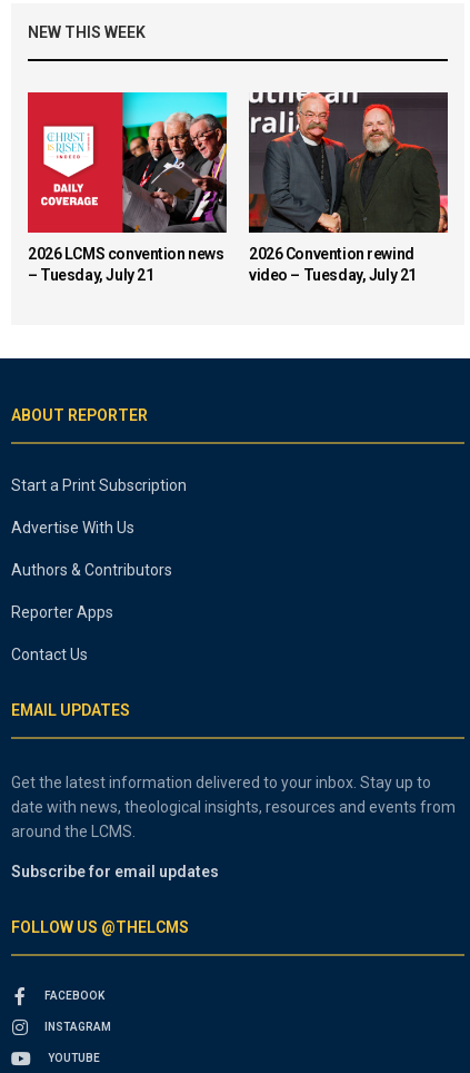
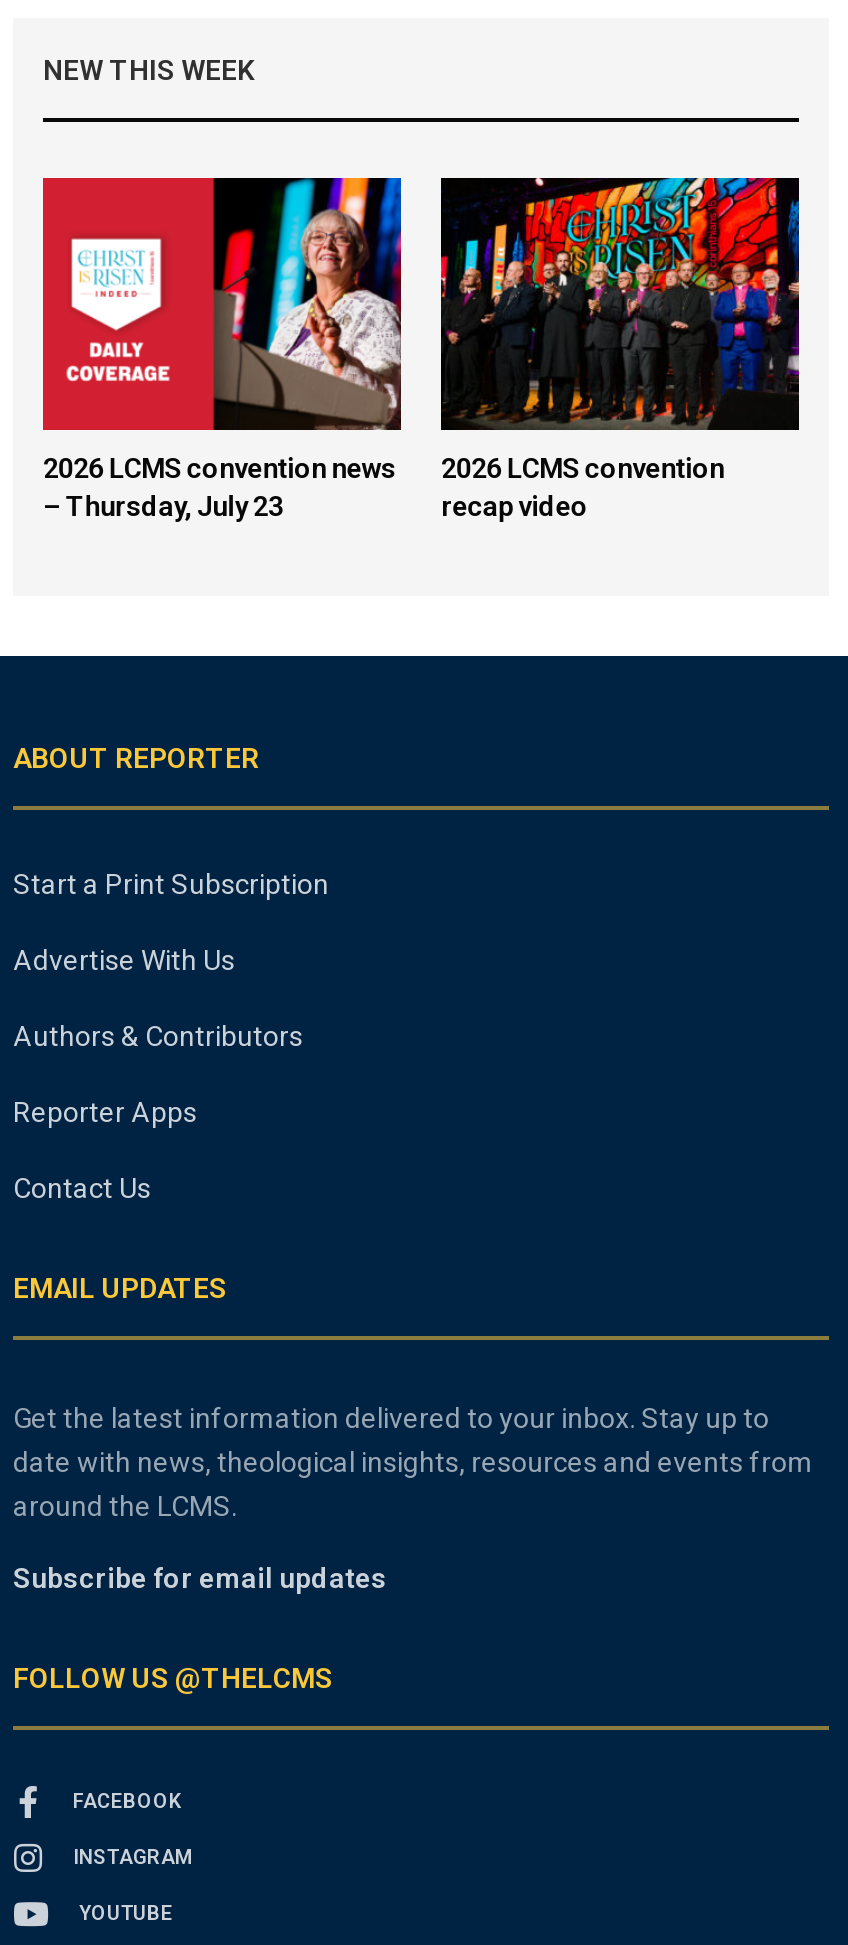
- [image]
- – Tuesday, July 21
+ [image]
+ – Thursday, July 23

- [image]
- 2026 Convention rewind
- video – Tuesday, July 21
+ [image]
+ 2026 LCMS convention
+ recap video
